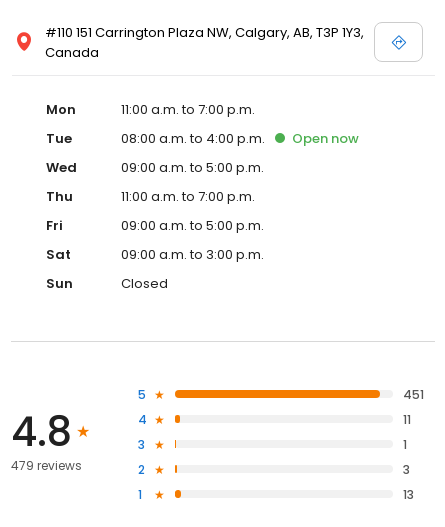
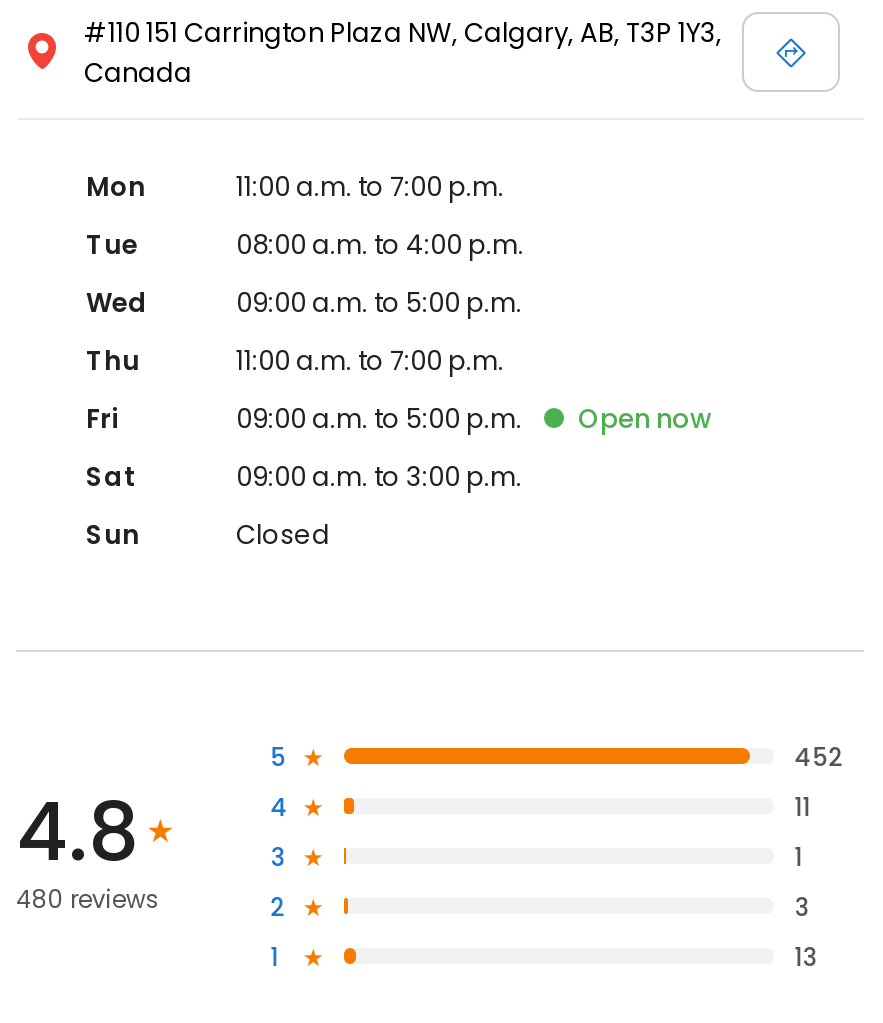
moved down: Open now

- 451
+ 452

- 479 reviews
+ 480 reviews
